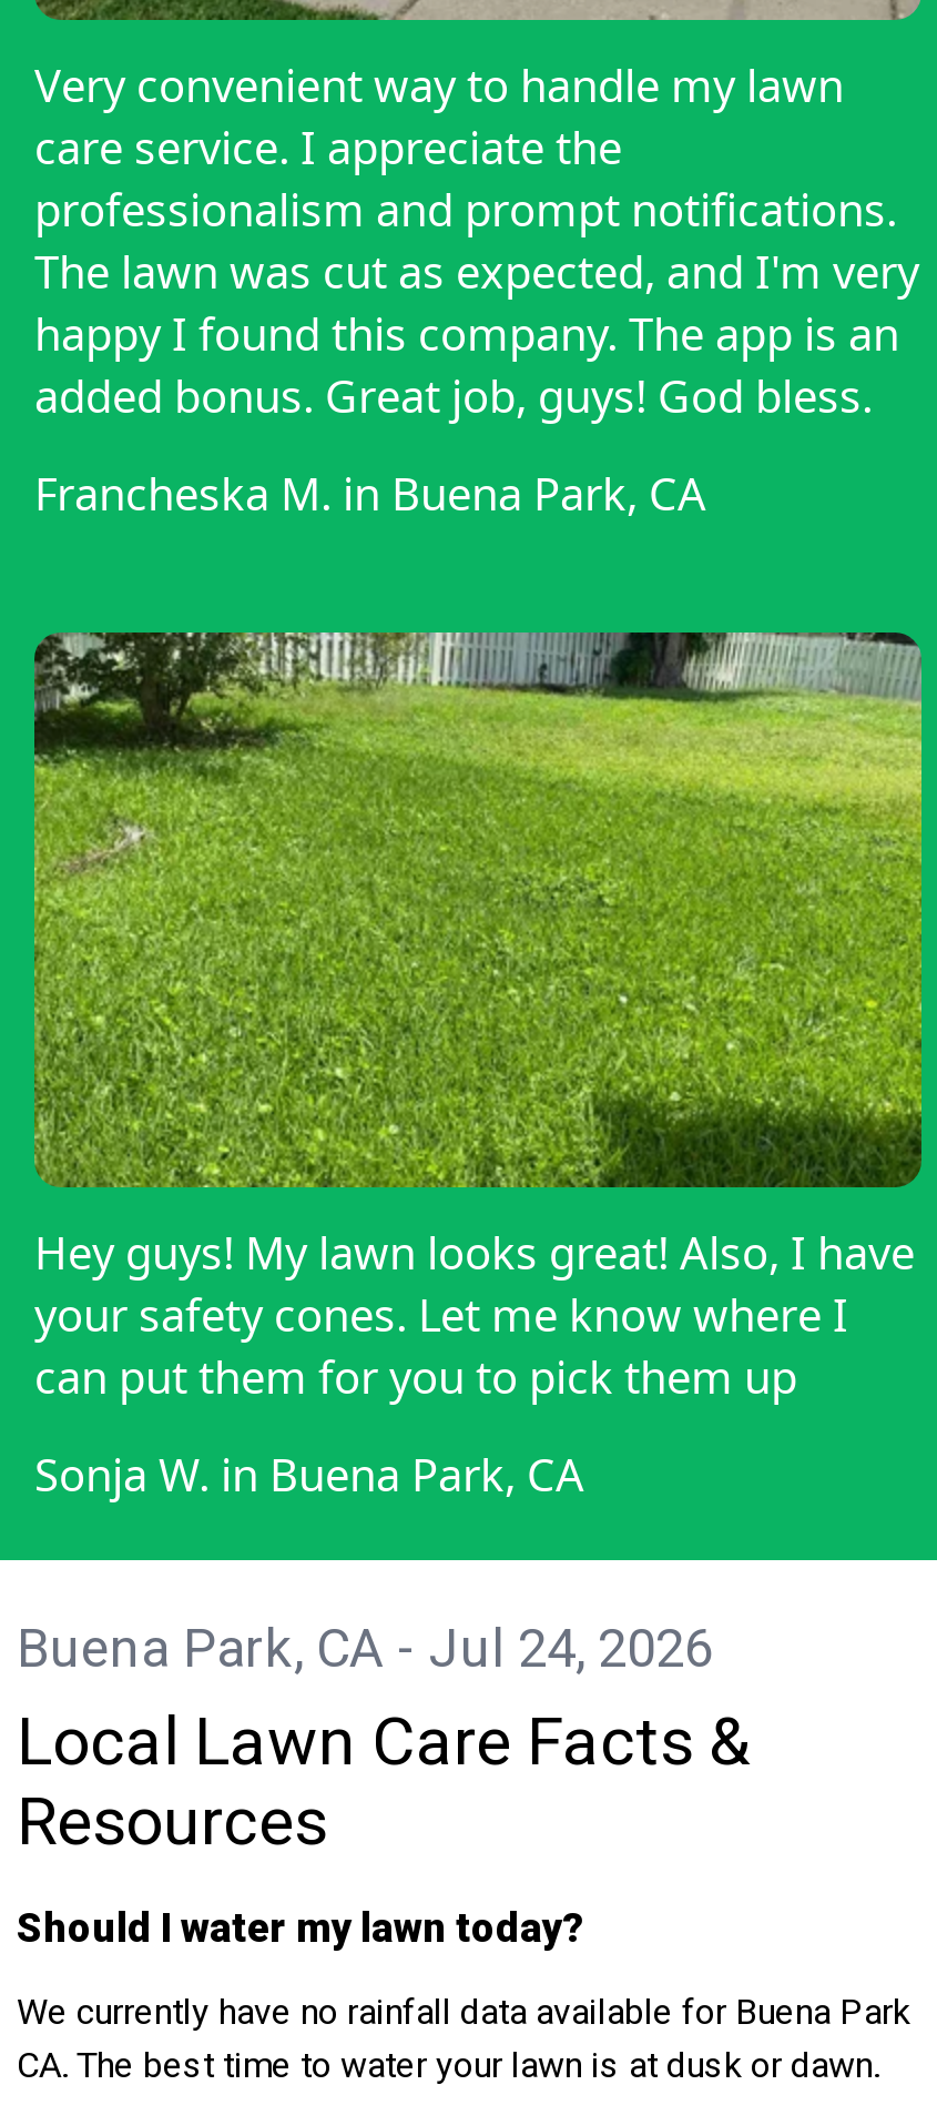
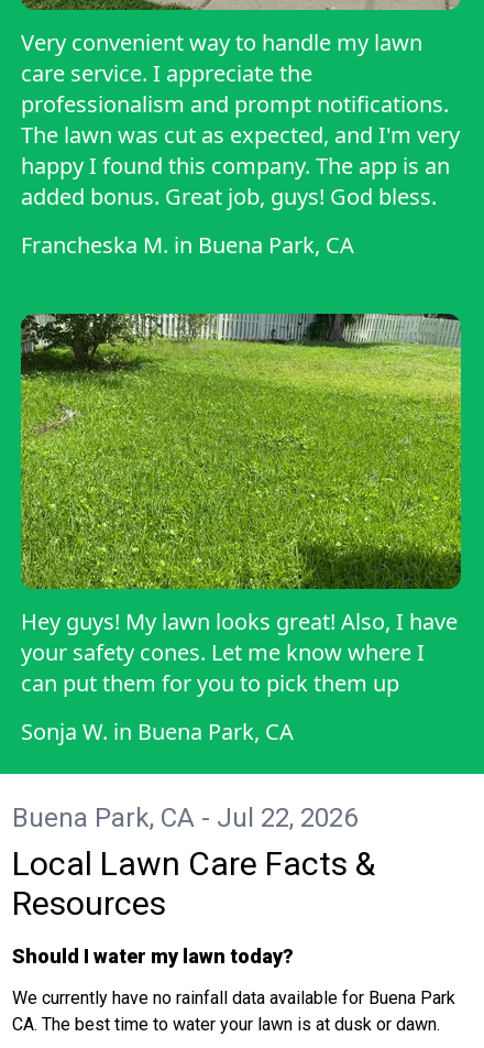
- Buena Park, CA - Jul 24, 2026
+ Buena Park, CA - Jul 22, 2026
